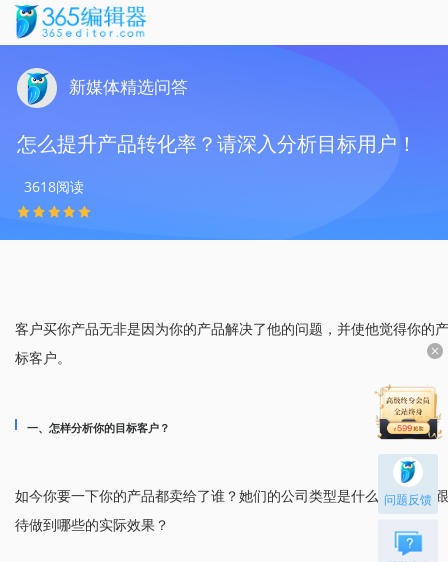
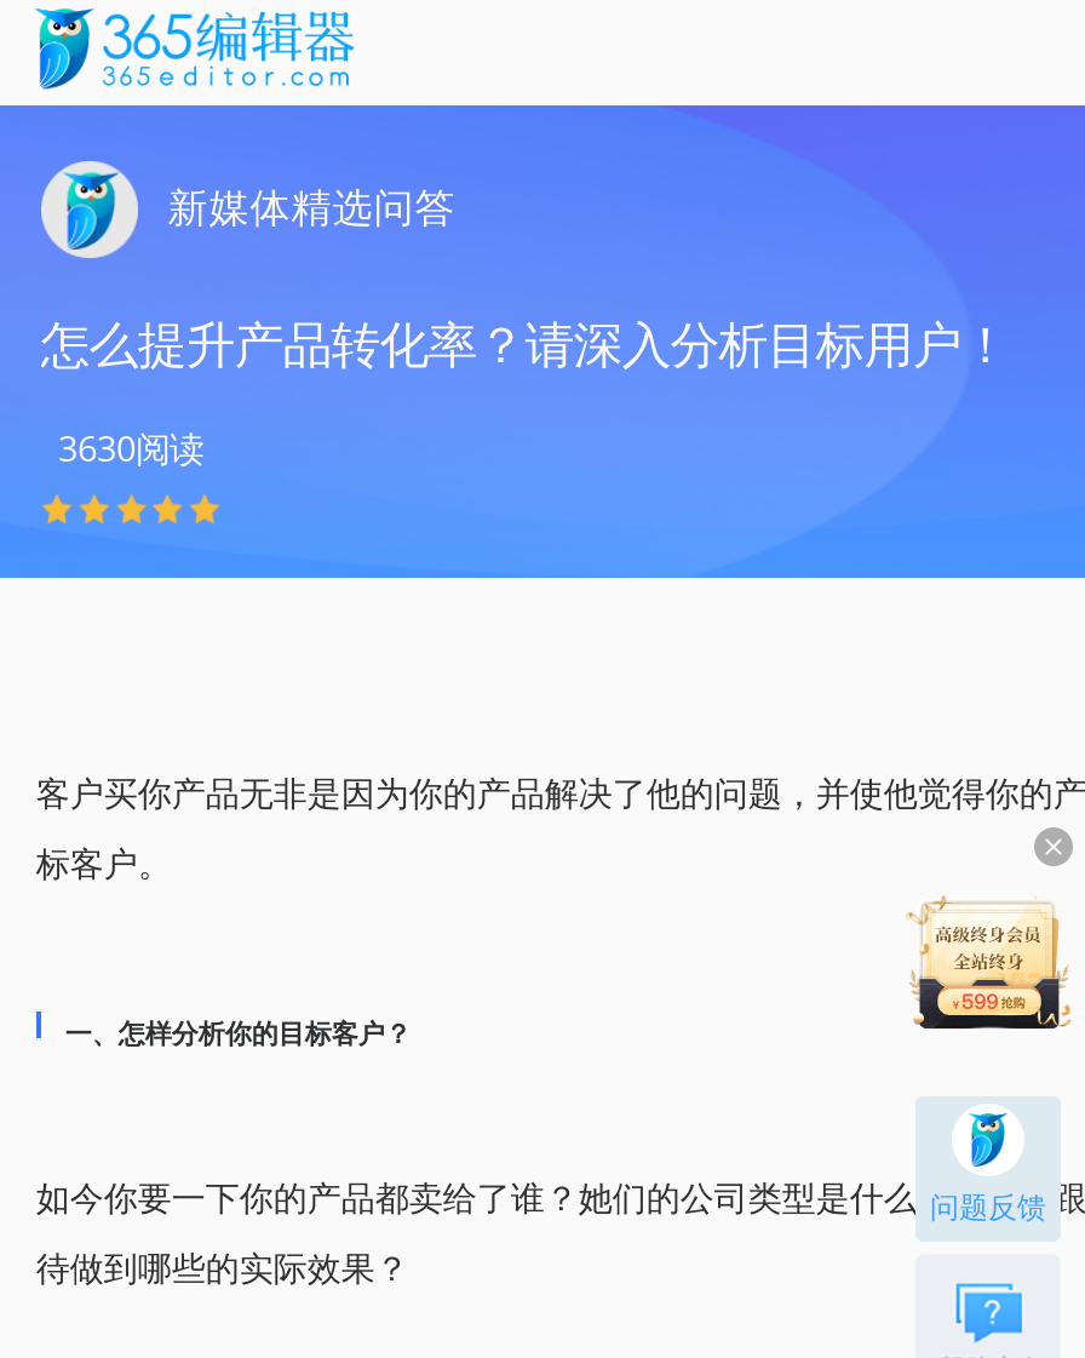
- 3618阅读
+ 3630阅读

- [image]
+ [image]
